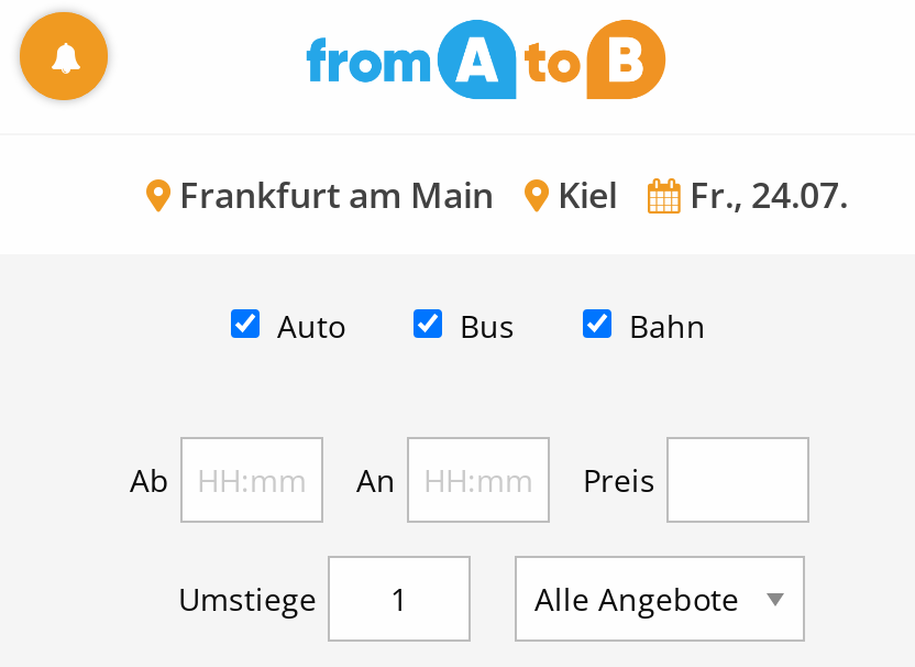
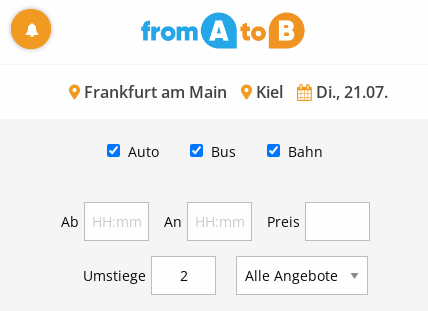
- Frankfurt am Main Kiel Fr., 24.07.
+ Frankfurt am Main Kiel Di., 21.07.
